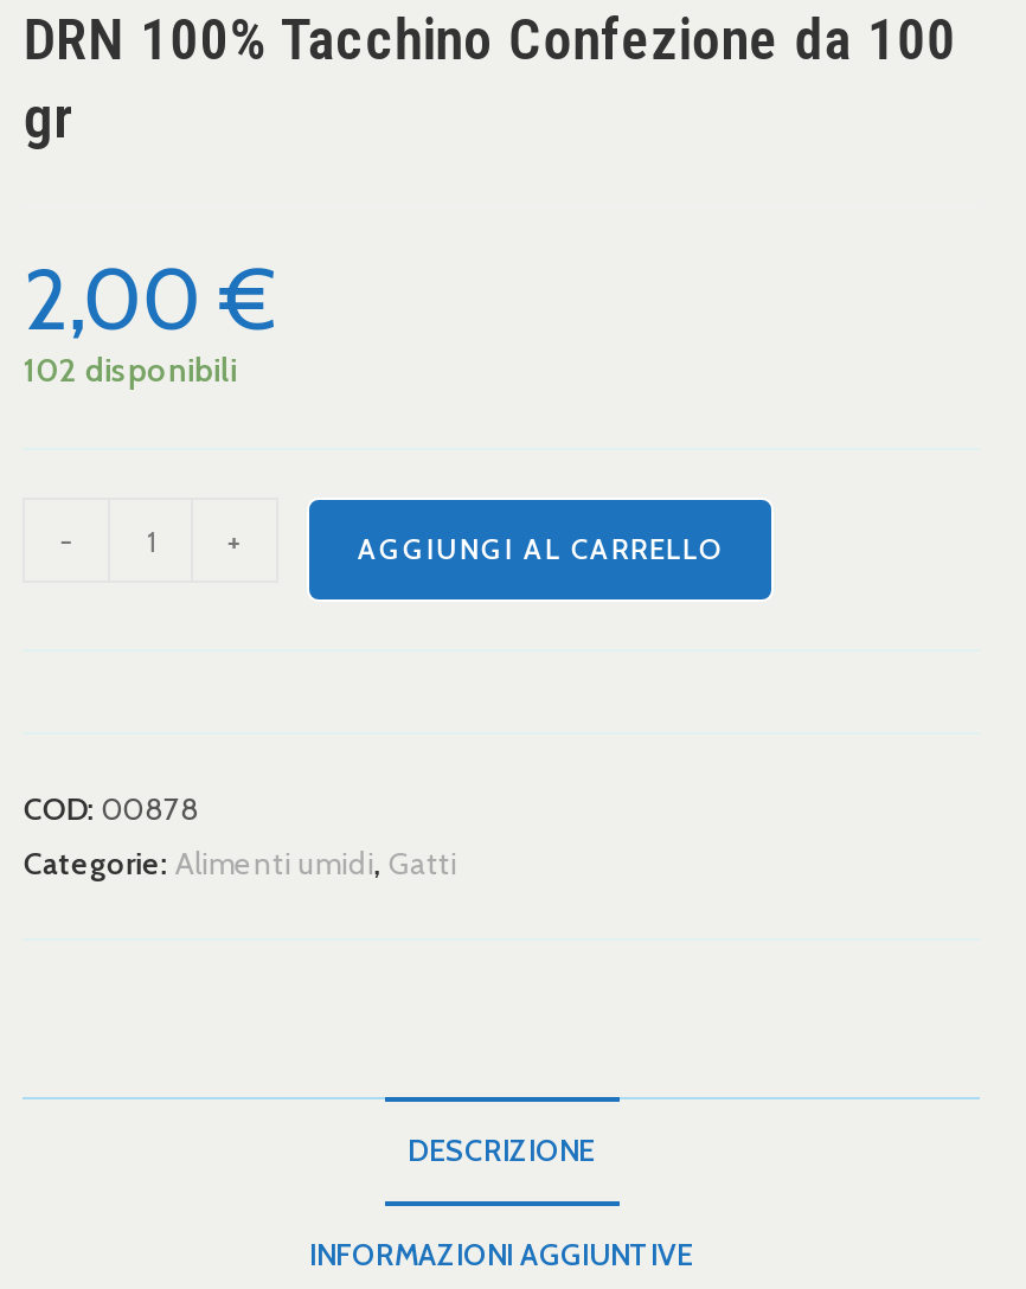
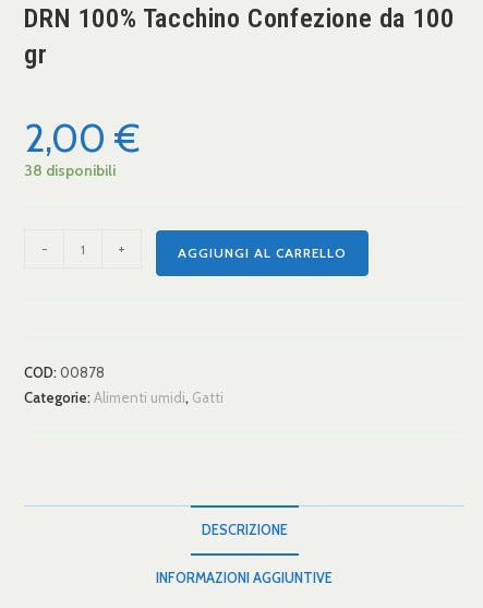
- 102 disponibili
+ 38 disponibili
